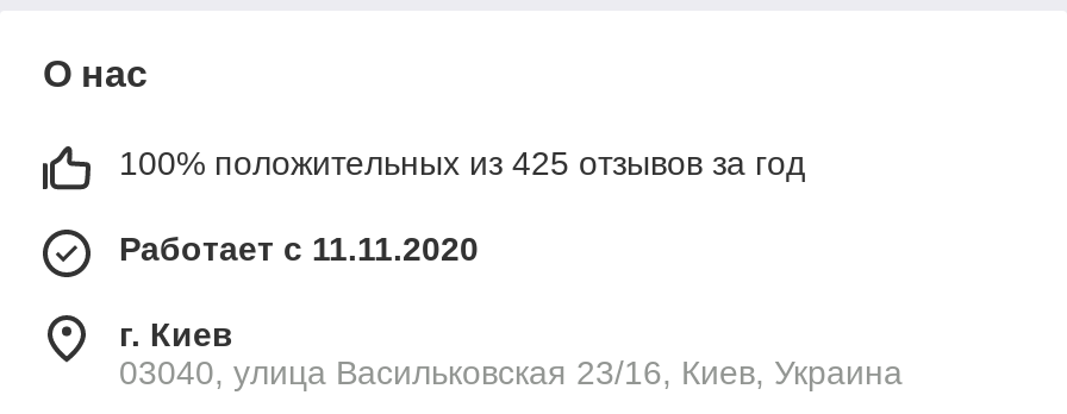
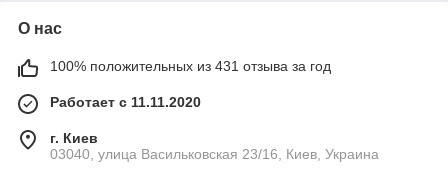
- 100% положительных из 425 отзывов за год
+ 100% положительных из 431 отзыва за год
